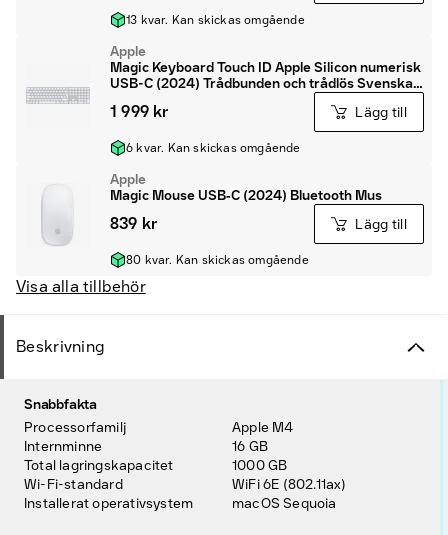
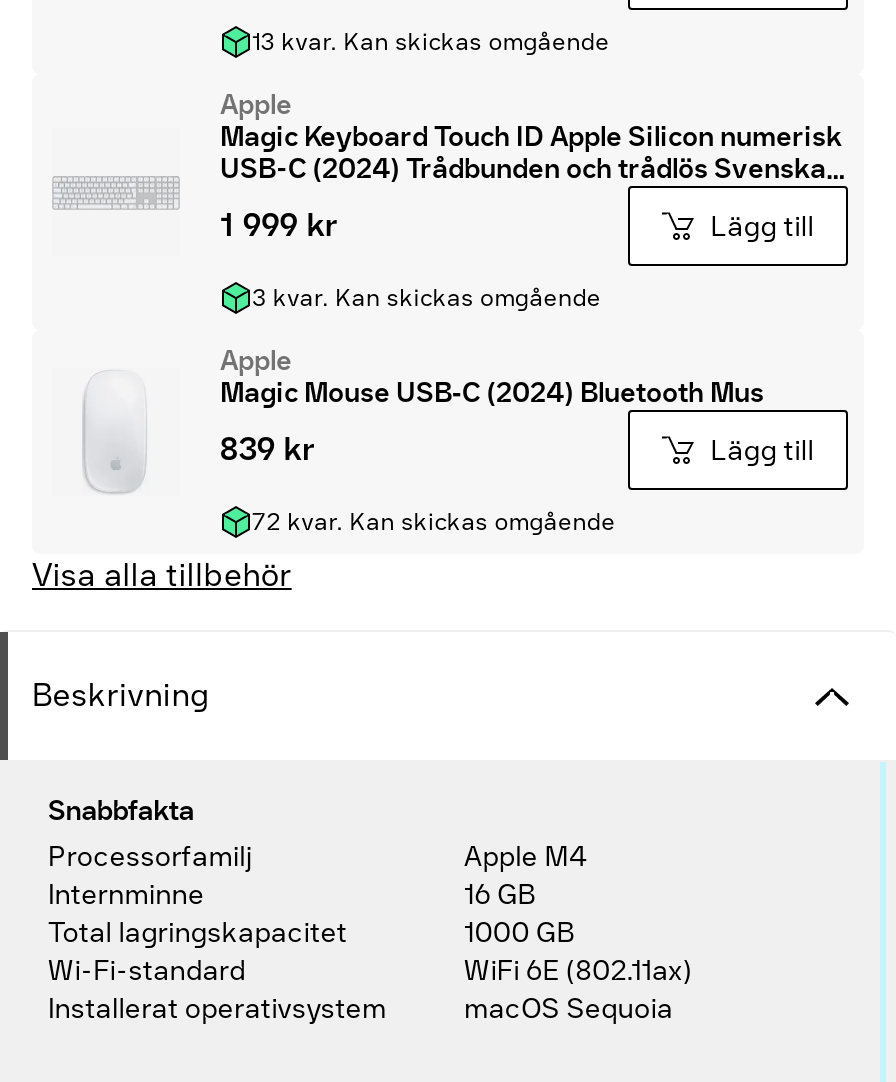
- 6 kvar. Kan skickas omgående
+ 3 kvar. Kan skickas omgående

- 80 kvar. Kan skickas omgående
+ 72 kvar. Kan skickas omgående
